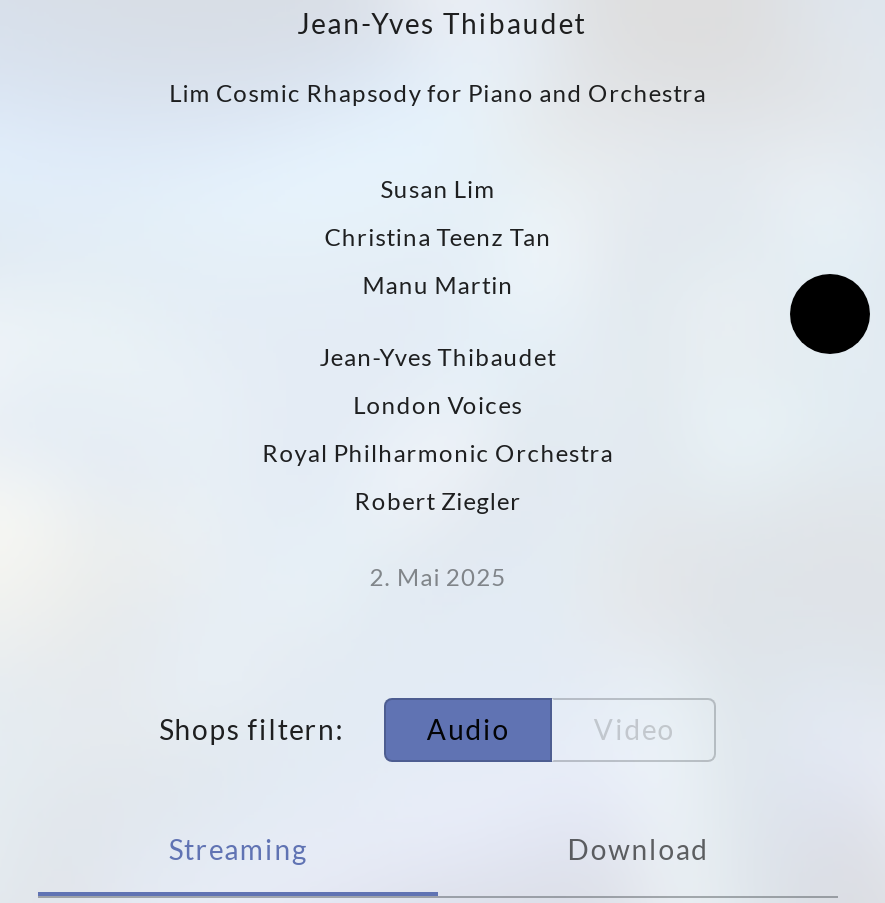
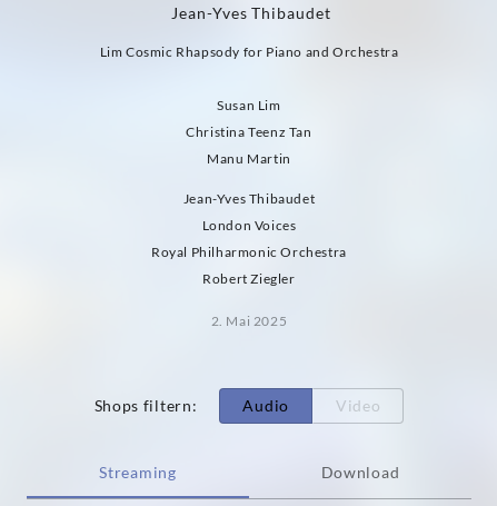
- [image]
